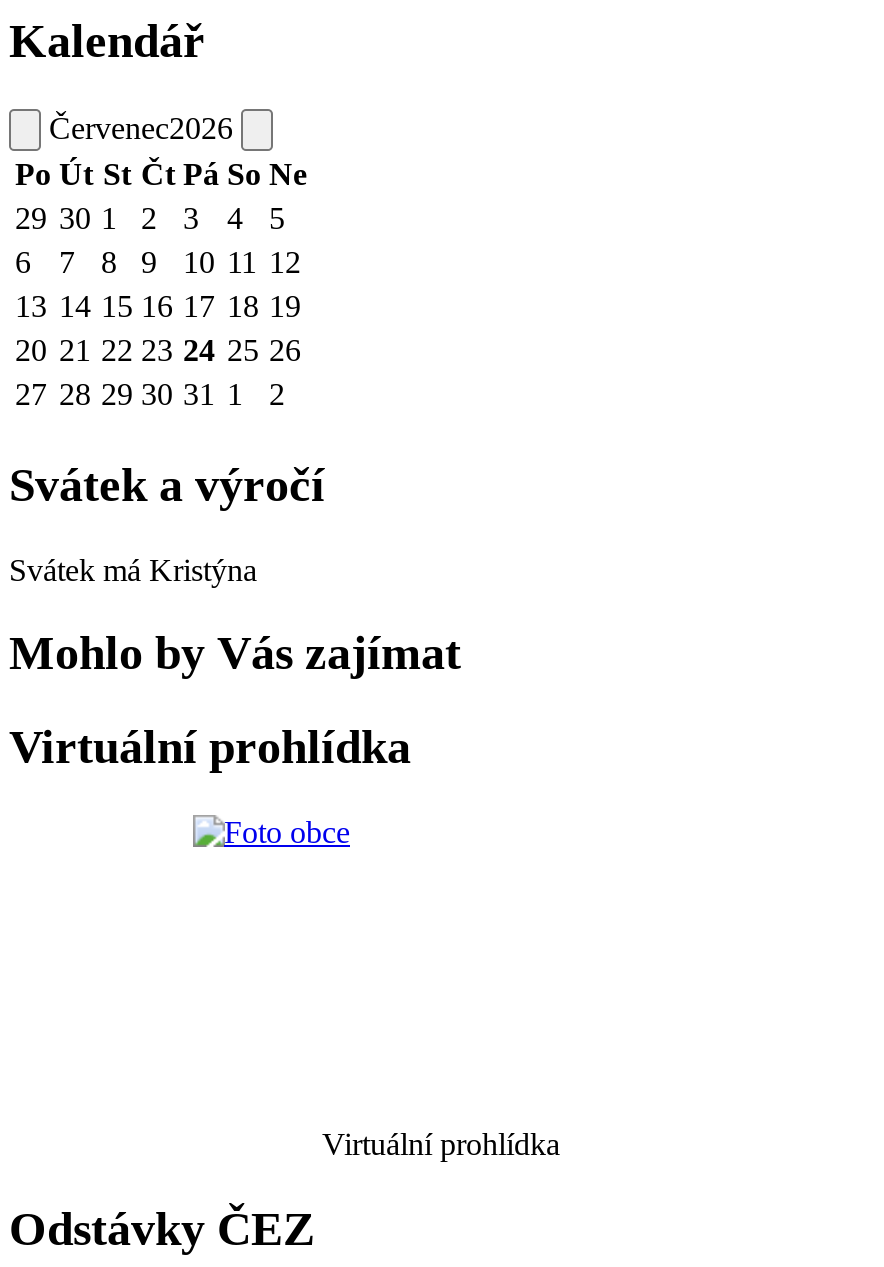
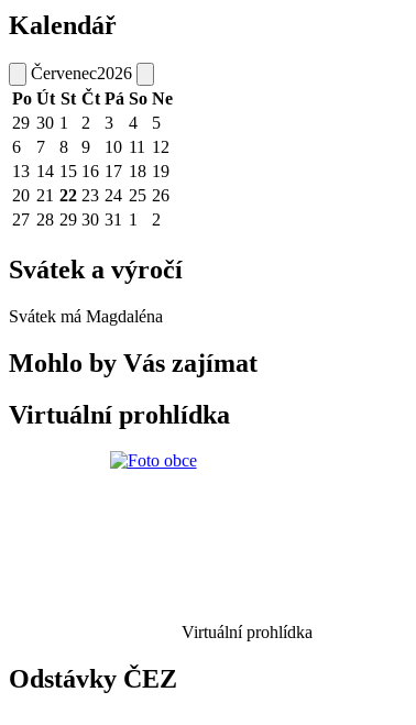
- Svátek má Kristýna
+ Svátek má Magdaléna
